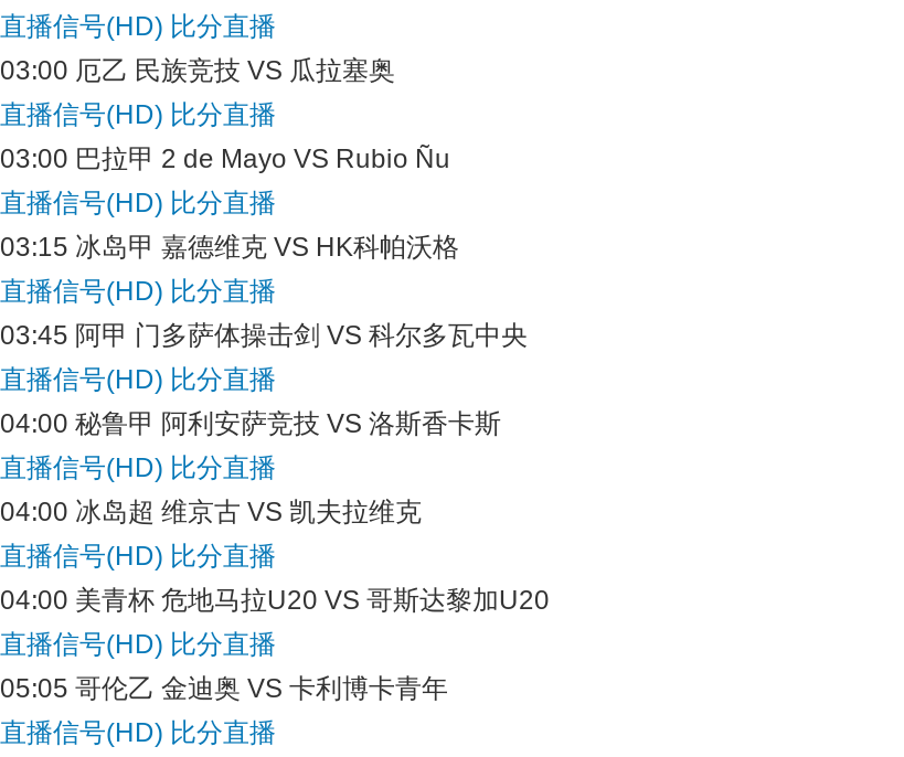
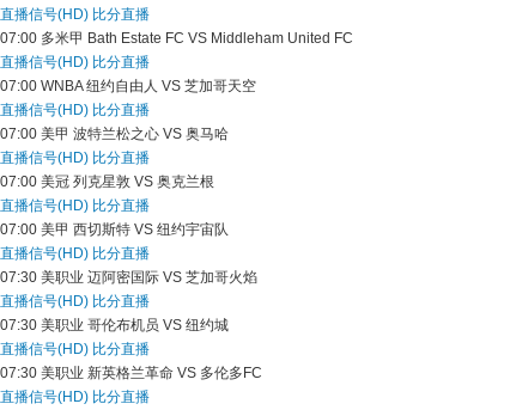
- 03:00 厄乙民族竞技 VS 瓜拉塞奥
+ 07:00 多米甲Bath Estate FC VS Middleham United FC

- 03:00 巴拉甲2 de Mayo VS Rubio Ñu
+ 07:00 WNBA纽约自由人 VS 芝加哥天空

- 03:15 冰岛甲嘉德维克 VS HK科帕沃格
+ 07:00 美甲波特兰松之心 VS 奥马哈

- 03:45 阿甲门多萨体操击剑 VS 科尔多瓦中央
+ 07:00 美冠列克星敦 VS 奥克兰根

- 04:00 秘鲁甲阿利安萨竞技 VS 洛斯香卡斯
+ 07:00 美甲西切斯特 VS 纽约宇宙队

- 04:00 冰岛超维京古 VS 凯夫拉维克
+ 07:30 美职业迈阿密国际 VS 芝加哥火焰

- 04:00 美青杯危地马拉U20 VS 哥斯达黎加U20
+ 07:30 美职业哥伦布机员 VS 纽约城

- 05:05 哥伦乙金迪奥 VS 卡利博卡青年
+ 07:30 美职业新英格兰革命 VS 多伦多FC
